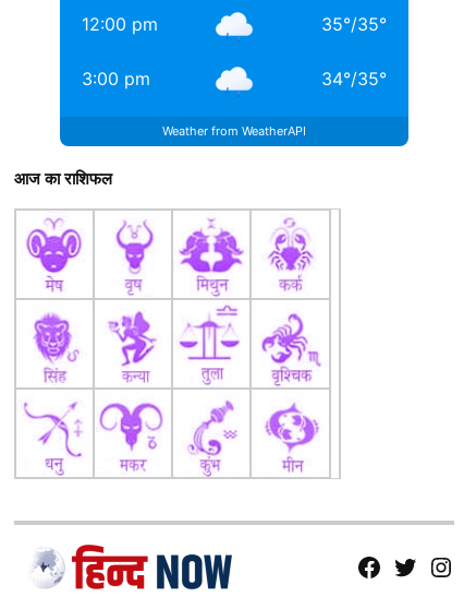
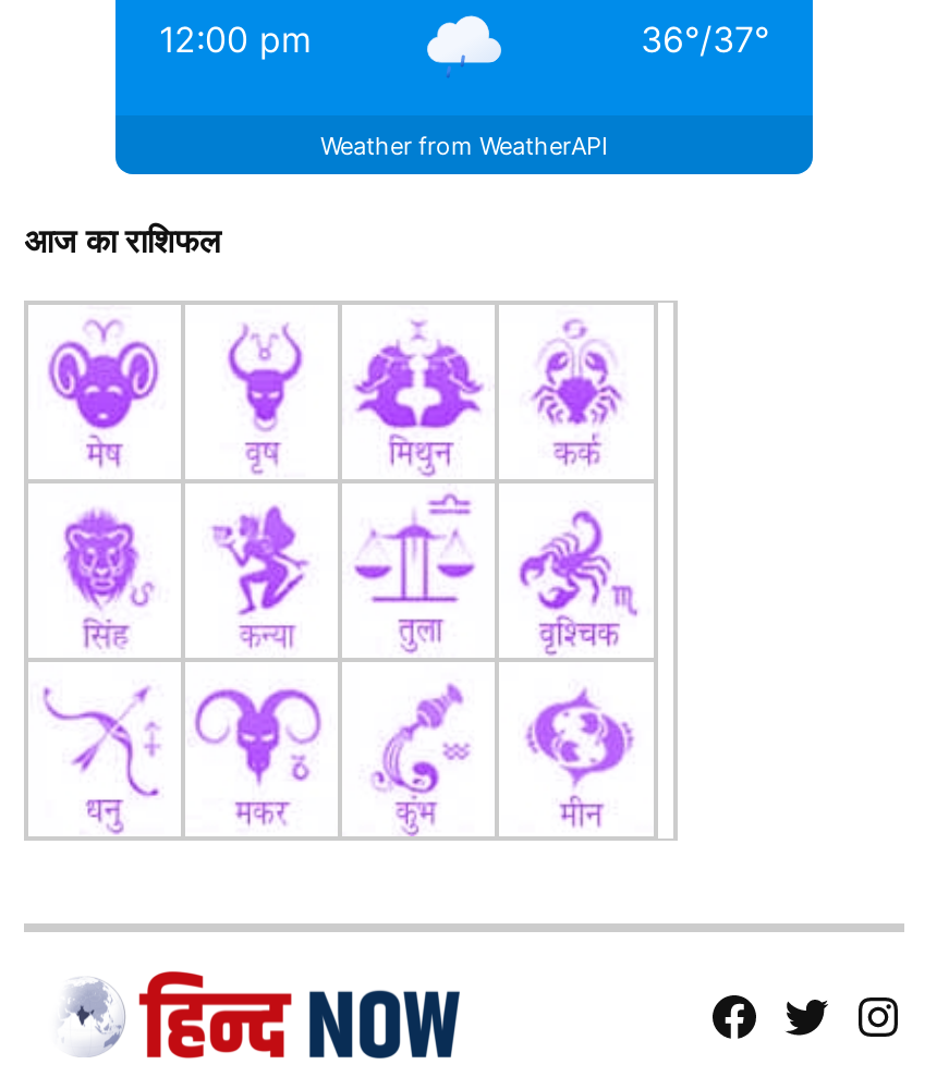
- 35°/35°
- 3:00 pm
- 34°/35°
+ 36°/37°
